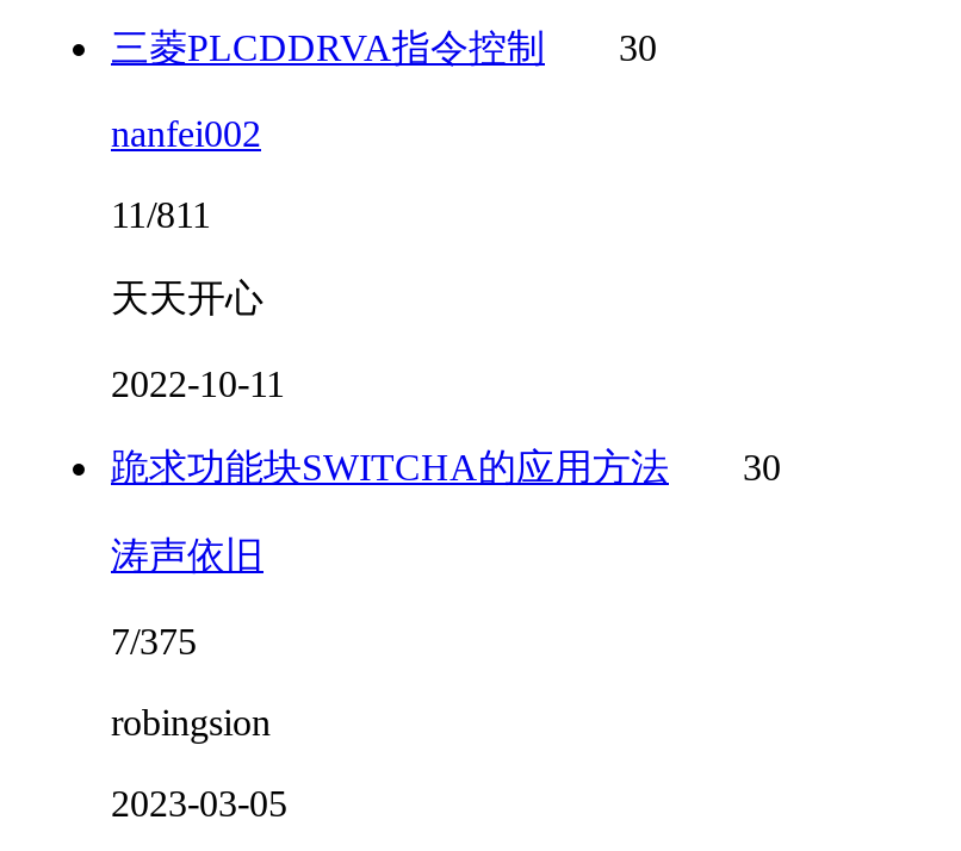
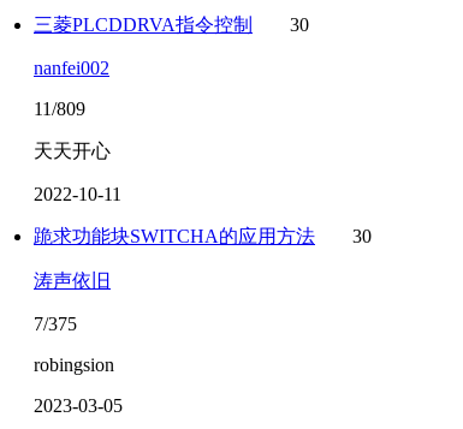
- 11/811
+ 11/809
